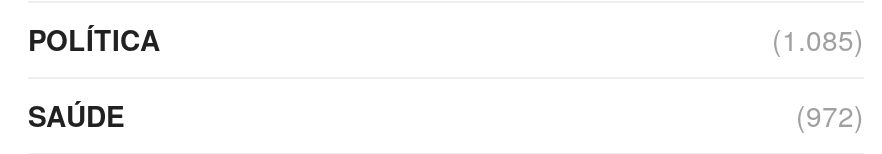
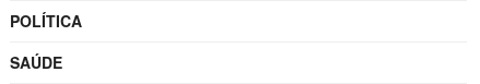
- (1.085)

- (972)
